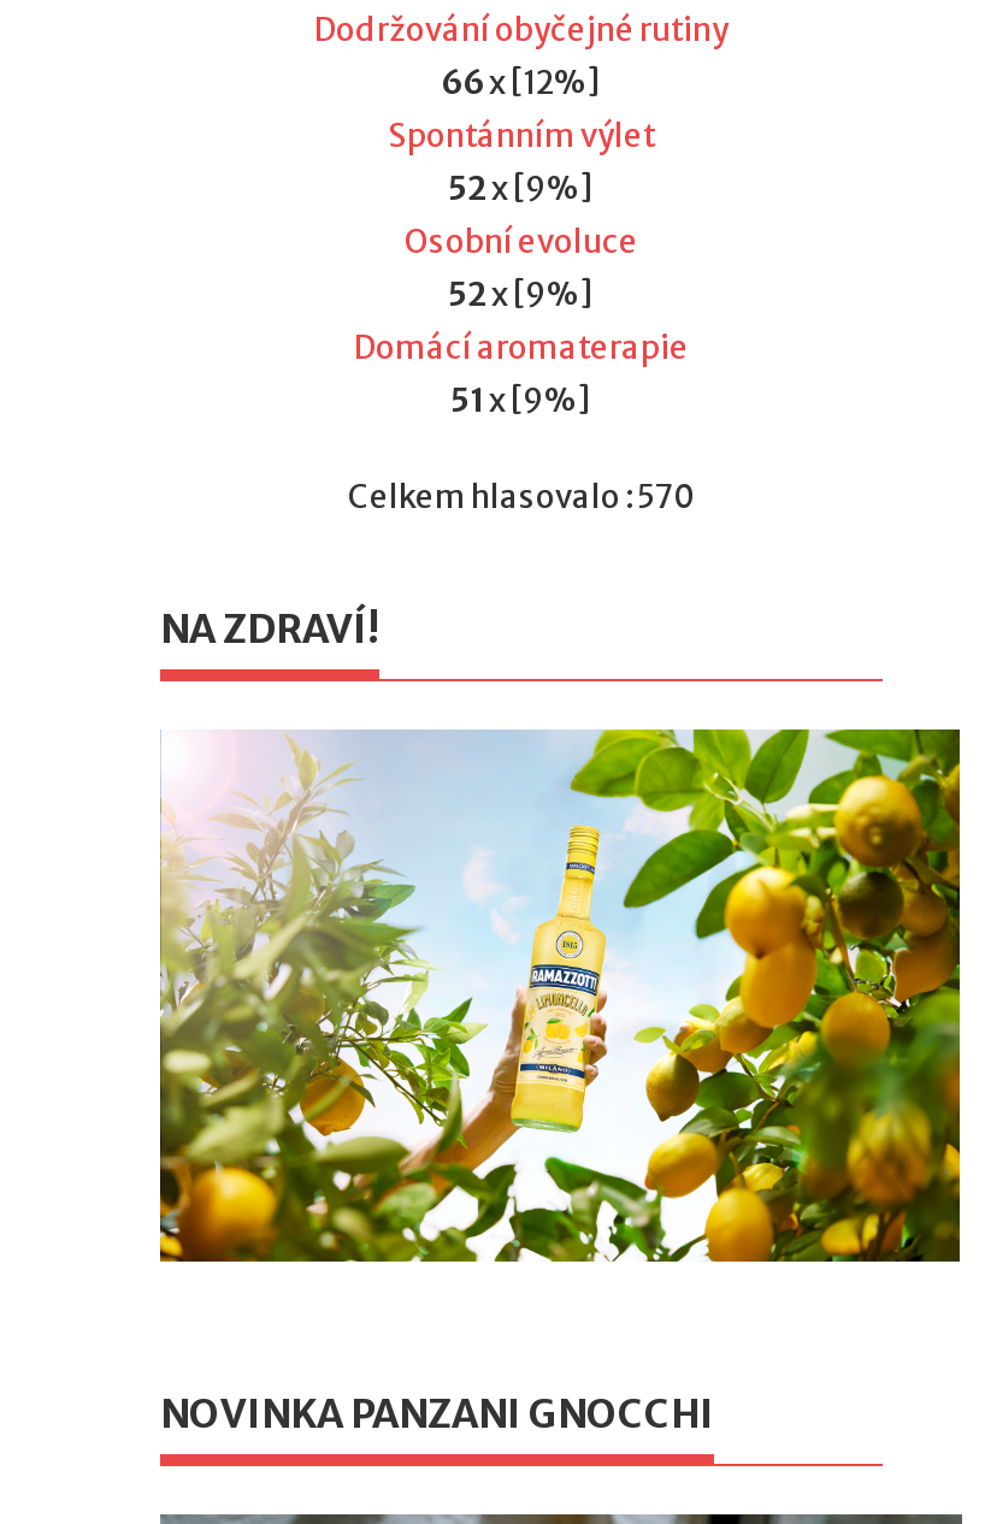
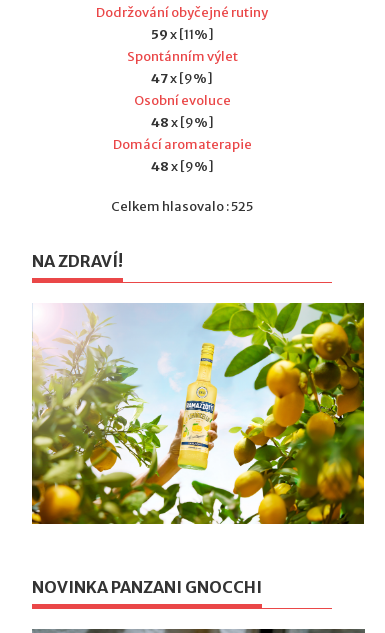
- 66x [12%]
+ 59x [11%]

- 52x [9%]
+ 47x [9%]

- 52x [9%]
+ 48x [9%]

- 51 x [9%]
+ 48 x [9%]

- Celkem hlasovalo : 570
+ Celkem hlasovalo : 525
